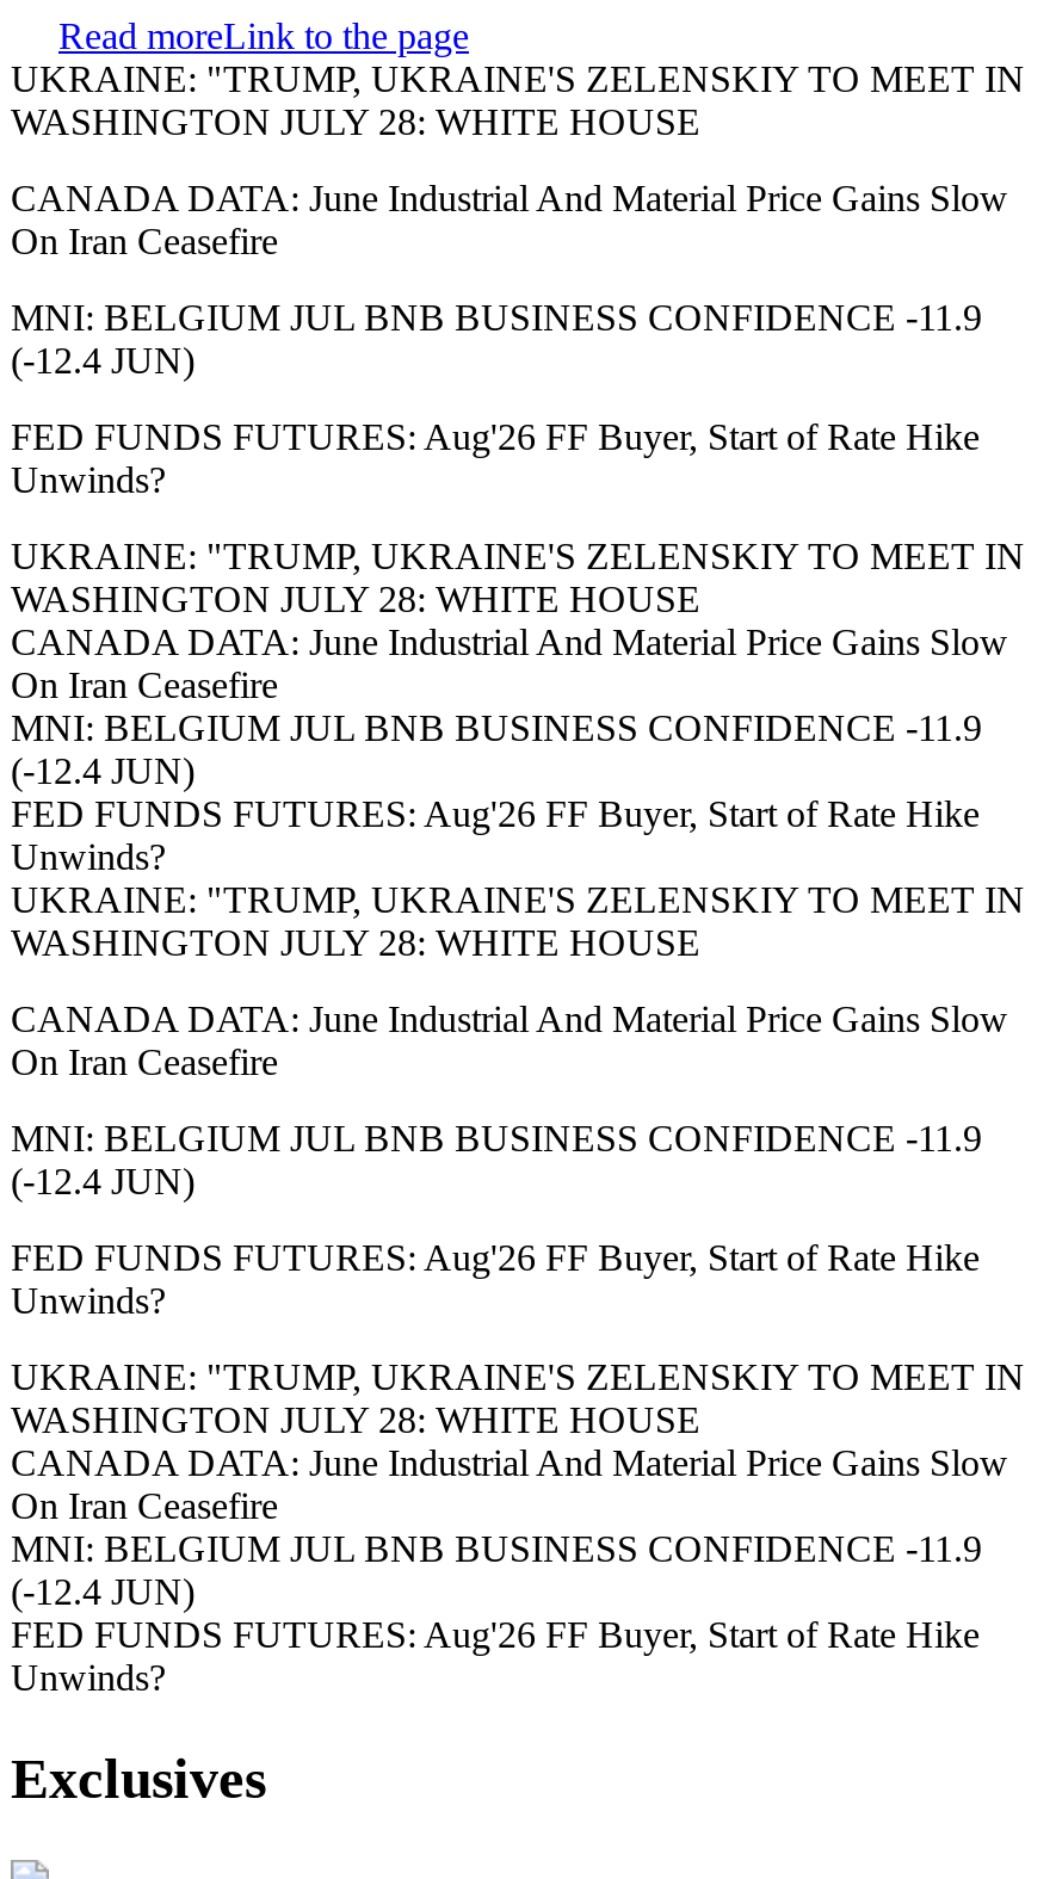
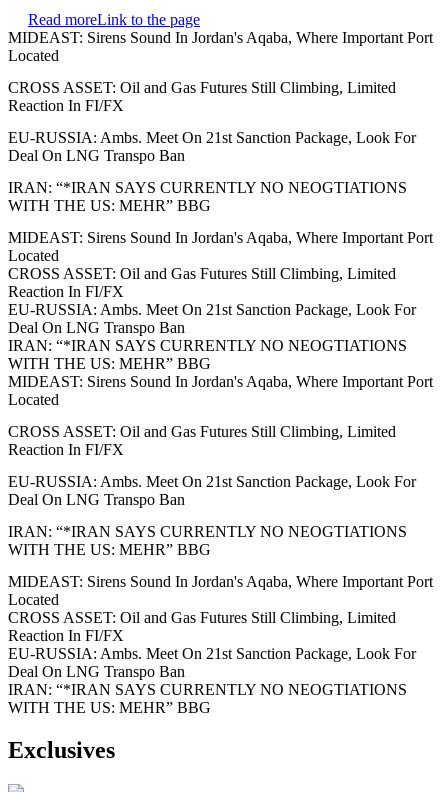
- UKRAINE: "TRUMP, UKRAINE'S ZELENSKIY TO MEET IN
- WASHINGTON JULY 28: WHITE HOUSE
+ MIDEAST: Sirens Sound In Jordan's Aqaba, Where Important Port
+ Located

- CANADA DATA: June Industrial And Material Price Gains Slow
- On Iran Ceasefire
+ CROSS ASSET: Oil and Gas Futures Still Climbing, Limited
+ Reaction In FI/FX

- MNI: BELGIUM JUL BNB BUSINESS CONFIDENCE -11.9
- (-12.4 JUN)
+ EU-RUSSIA: Ambs. Meet On 21st Sanction Package, Look For
+ Deal On LNG Transpo Ban

- FED FUNDS FUTURES: Aug'26 FF Buyer, Start of Rate Hike
- Unwinds?
+ IRAN: “*IRAN SAYS CURRENTLY NO NEOGTIATIONS
+ WITH THE US: MEHR” BBG

- UKRAINE: "TRUMP, UKRAINE'S ZELENSKIY TO MEET IN
- WASHINGTON JULY 28: WHITE HOUSE
- CANADA DATA: June Industrial And Material Price Gains Slow
- On Iran Ceasefire
- MNI: BELGIUM JUL BNB BUSINESS CONFIDENCE -11.9
- (-12.4 JUN)
- FED FUNDS FUTURES: Aug'26 FF Buyer, Start of Rate Hike
- Unwinds?
- UKRAINE: "TRUMP, UKRAINE'S ZELENSKIY TO MEET IN
- WASHINGTON JULY 28: WHITE HOUSE
+ MIDEAST: Sirens Sound In Jordan's Aqaba, Where Important Port
+ Located
+ CROSS ASSET: Oil and Gas Futures Still Climbing, Limited
+ Reaction In FI/FX
+ EU-RUSSIA: Ambs. Meet On 21st Sanction Package, Look For
+ Deal On LNG Transpo Ban
+ IRAN: “*IRAN SAYS CURRENTLY NO NEOGTIATIONS
+ WITH THE US: MEHR” BBG
+ MIDEAST: Sirens Sound In Jordan's Aqaba, Where Important Port
+ Located

- CANADA DATA: June Industrial And Material Price Gains Slow
- On Iran Ceasefire
+ CROSS ASSET: Oil and Gas Futures Still Climbing, Limited
+ Reaction In FI/FX

- MNI: BELGIUM JUL BNB BUSINESS CONFIDENCE -11.9
- (-12.4 JUN)
+ EU-RUSSIA: Ambs. Meet On 21st Sanction Package, Look For
+ Deal On LNG Transpo Ban

- FED FUNDS FUTURES: Aug'26 FF Buyer, Start of Rate Hike
- Unwinds?
+ IRAN: “*IRAN SAYS CURRENTLY NO NEOGTIATIONS
+ WITH THE US: MEHR” BBG

- UKRAINE: "TRUMP, UKRAINE'S ZELENSKIY TO MEET IN
- WASHINGTON JULY 28: WHITE HOUSE
- CANADA DATA: June Industrial And Material Price Gains Slow
- On Iran Ceasefire
- MNI: BELGIUM JUL BNB BUSINESS CONFIDENCE -11.9
- (-12.4 JUN)
- FED FUNDS FUTURES: Aug'26 FF Buyer, Start of Rate Hike
- Unwinds?
+ MIDEAST: Sirens Sound In Jordan's Aqaba, Where Important Port
+ Located
+ CROSS ASSET: Oil and Gas Futures Still Climbing, Limited
+ Reaction In FI/FX
+ EU-RUSSIA: Ambs. Meet On 21st Sanction Package, Look For
+ Deal On LNG Transpo Ban
+ IRAN: “*IRAN SAYS CURRENTLY NO NEOGTIATIONS
+ WITH THE US: MEHR” BBG
